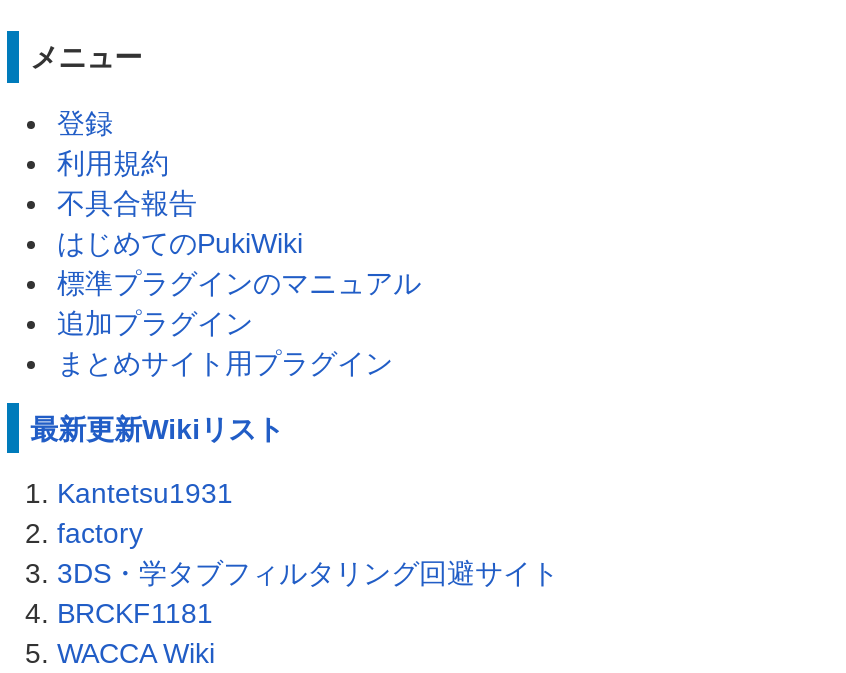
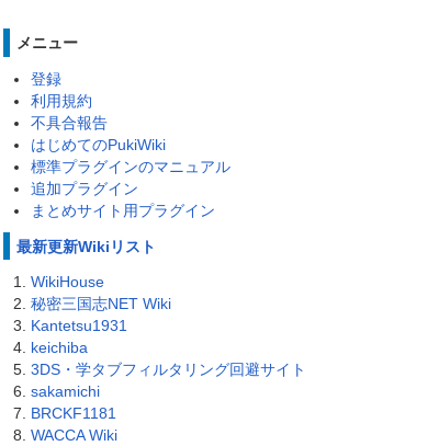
+ WikiHouse
+ 秘密三国志NET Wiki

- factory
+ keichiba

+ sakamichi
